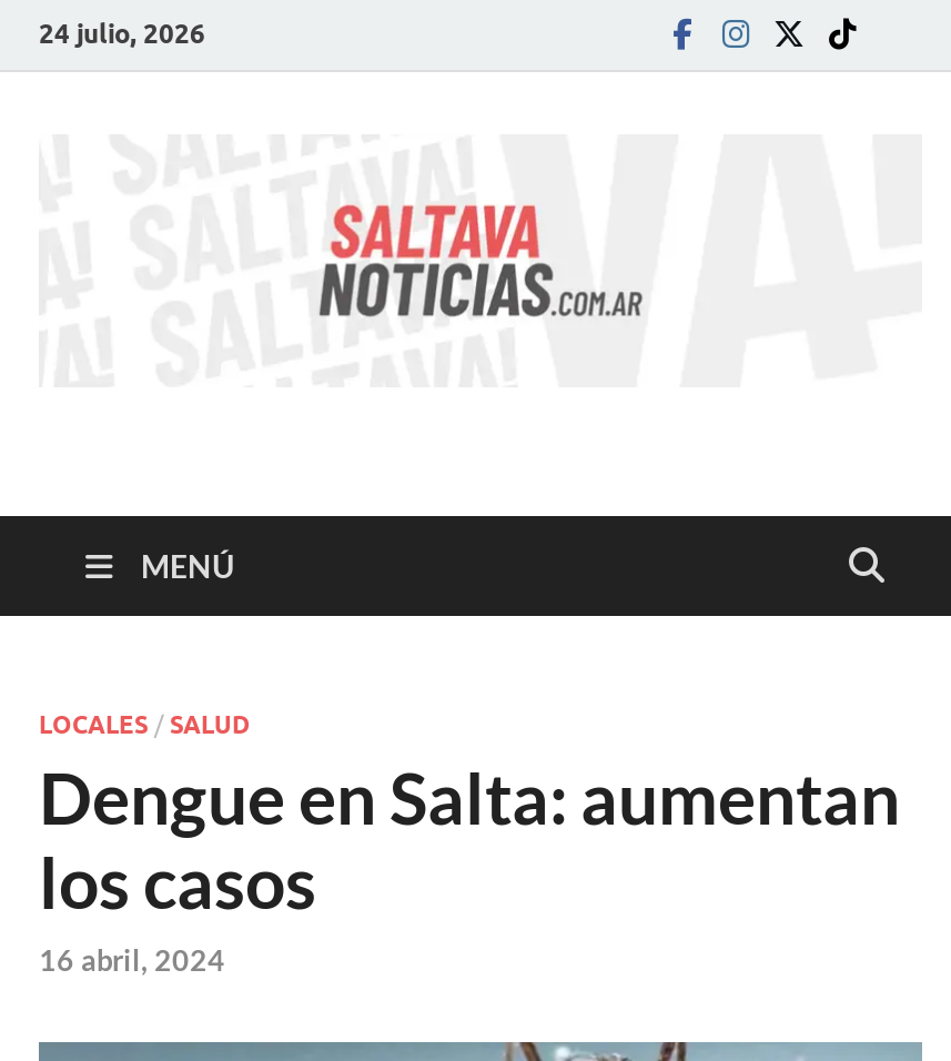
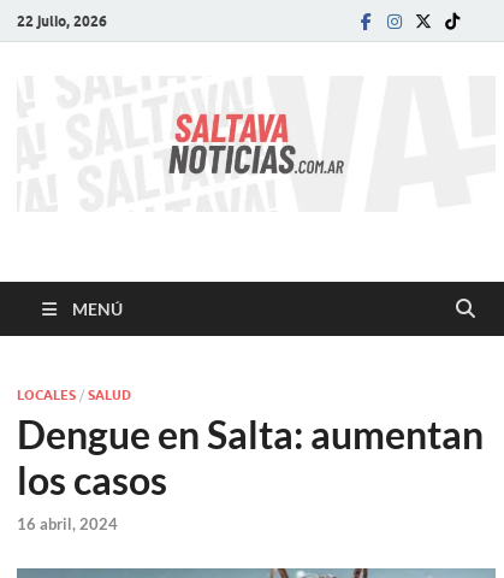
- 24 julio, 2026
+ 22 julio, 2026
